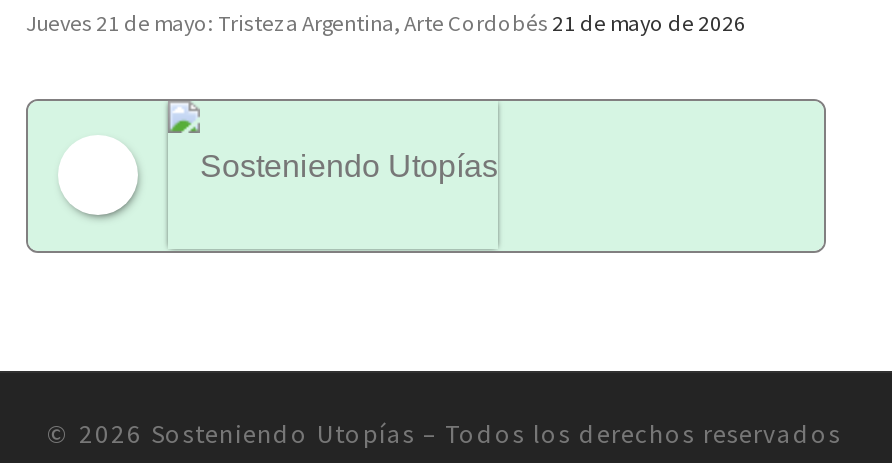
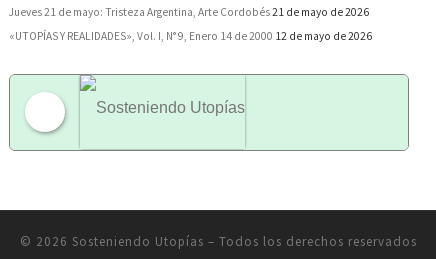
+ «UTOPÍAS Y REALIDADES», Vol. I, N° 9, Enero 14 de 2000 12 de mayo de 2026
